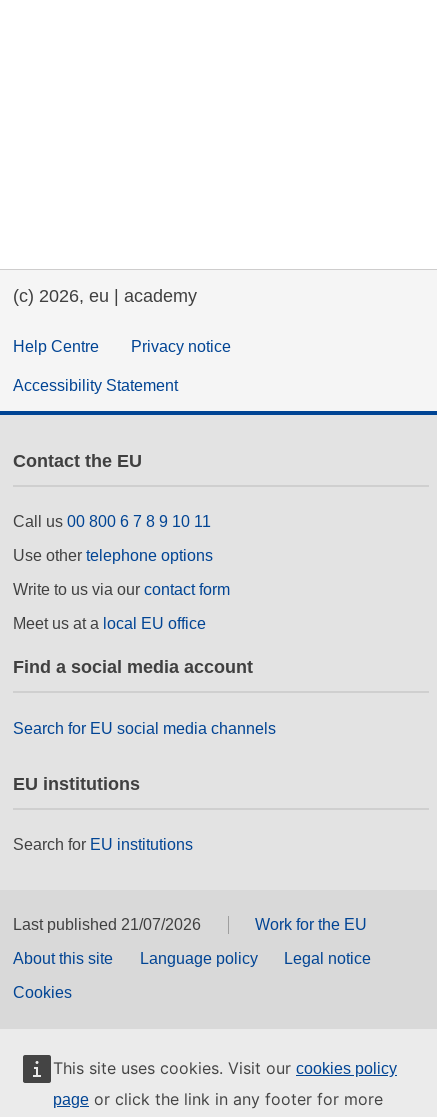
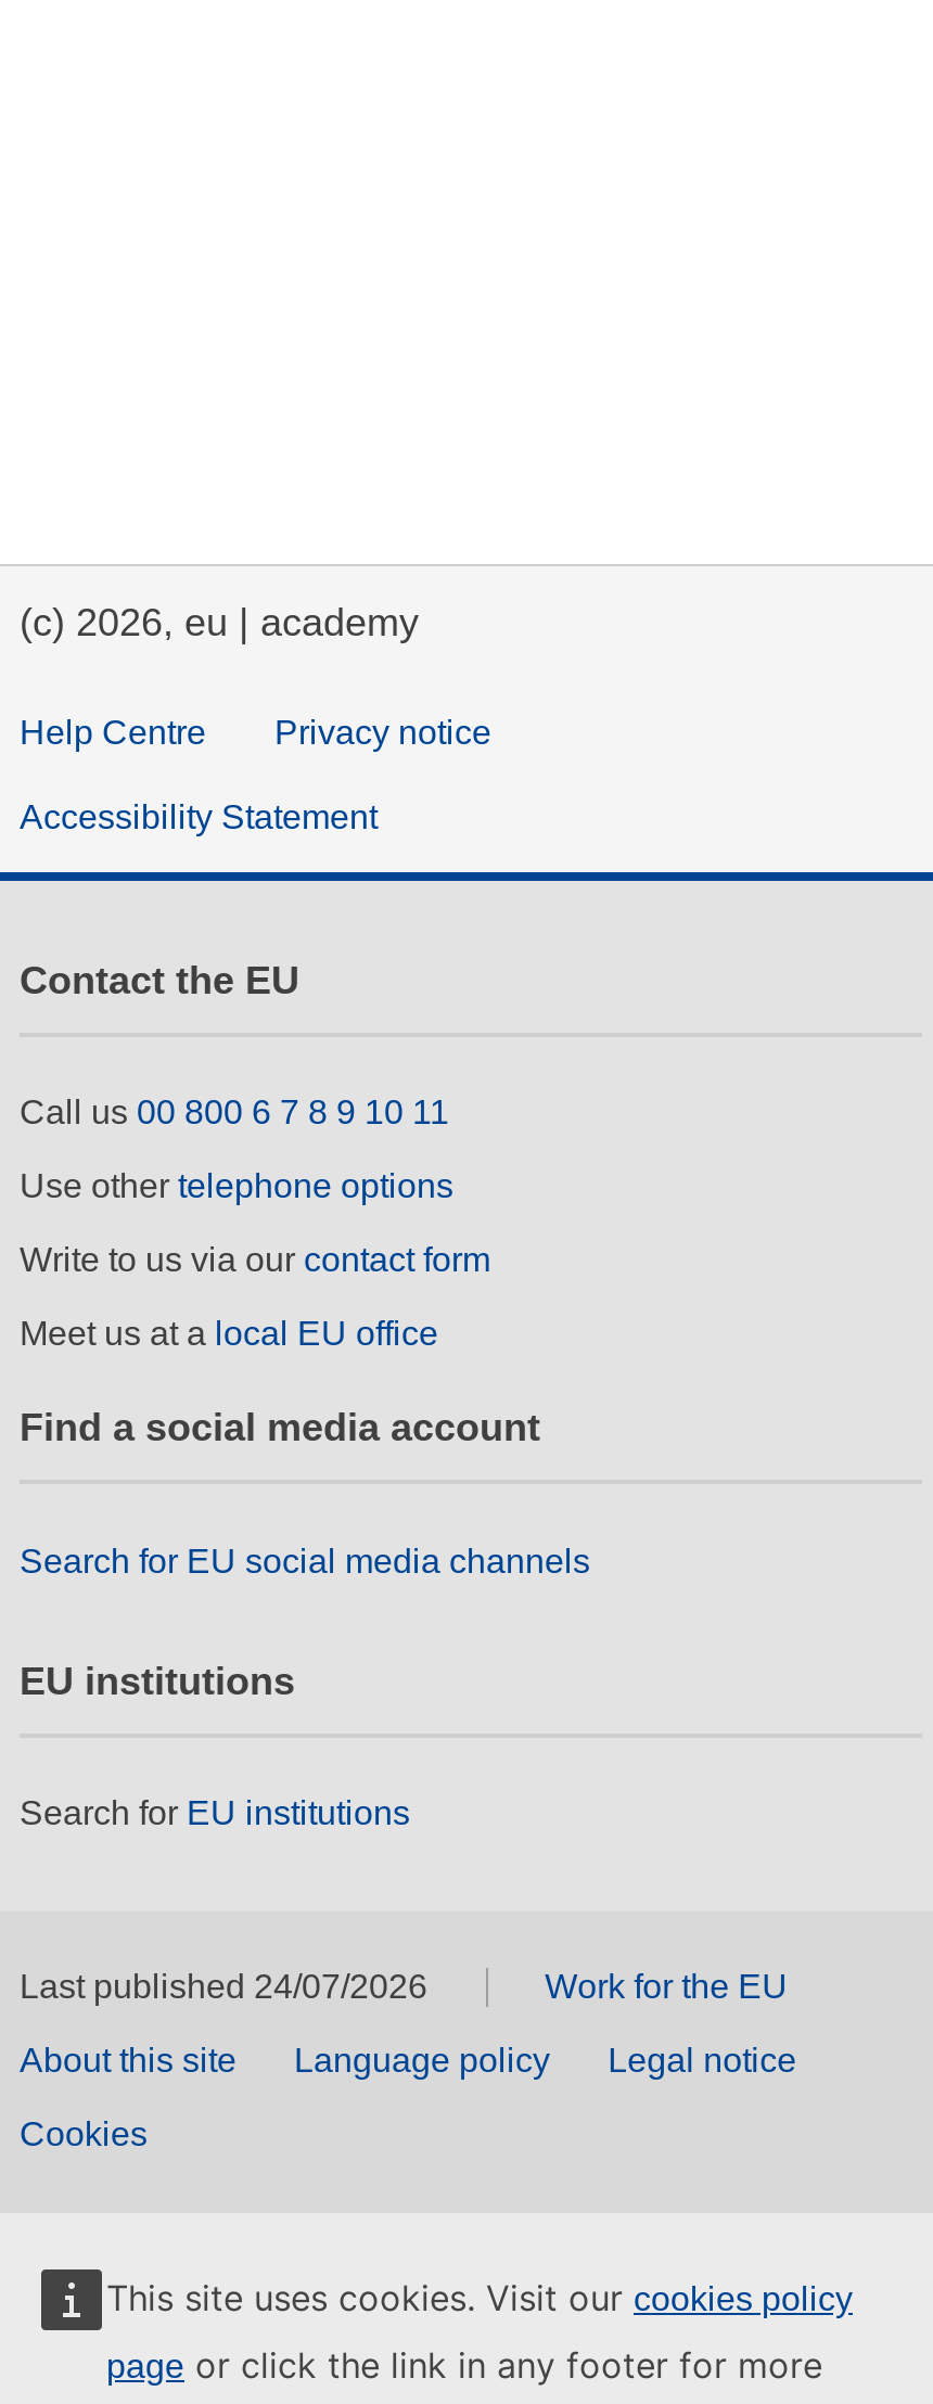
- Last published 21/07/2026
+ Last published 24/07/2026
